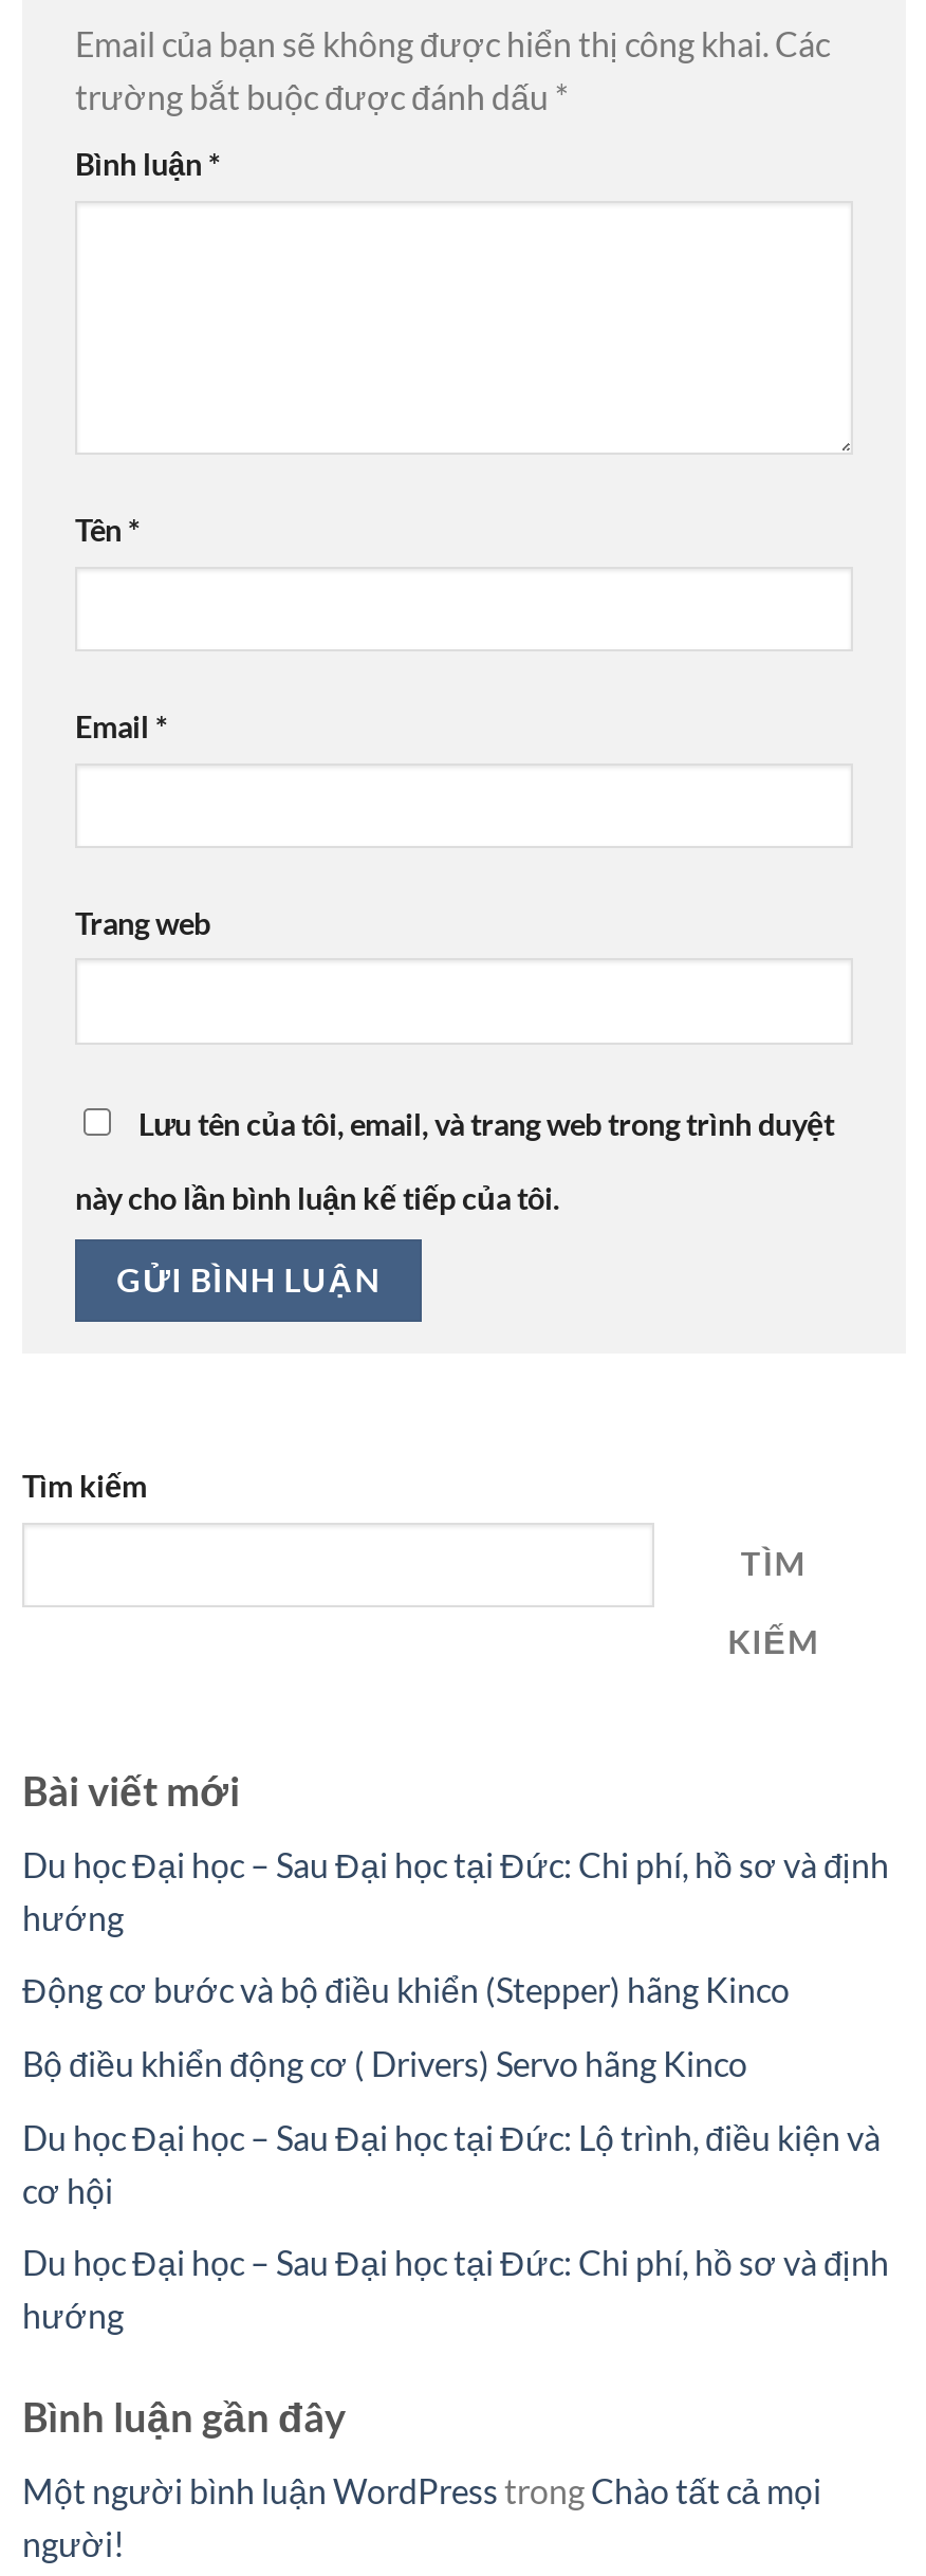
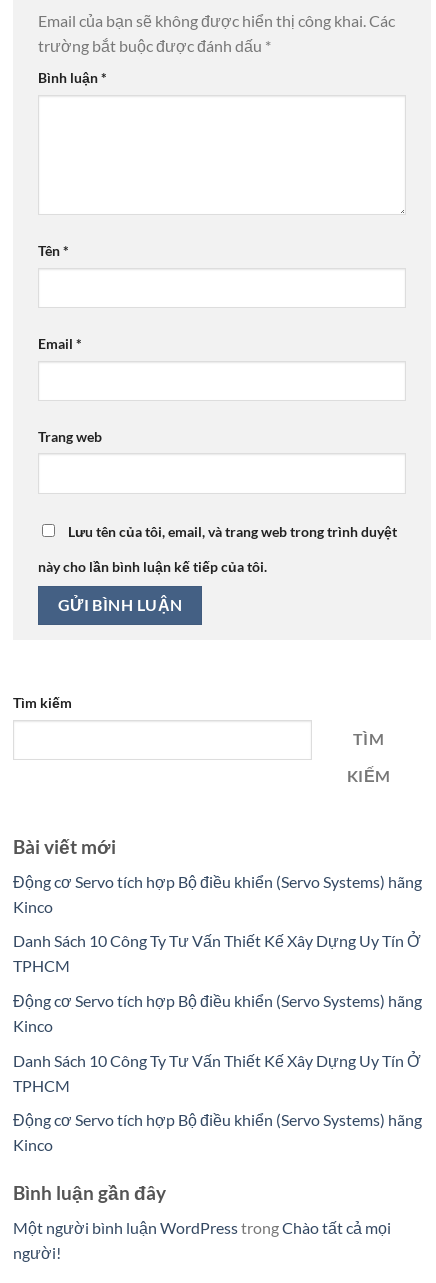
- Du học Đại học – Sau Đại học tại Đức: Chi phí, hồ sơ và định
- hướng
+ Động cơ Servo tích hợp Bộ điều khiển (Servo Systems) hãng
+ Kinco

- Động cơ bước và bộ điều khiển (Stepper) hãng Kinco
+ Danh Sách 10 Công Ty Tư Vấn Thiết Kế Xây Dựng Uy Tín Ở
+ TPHCM

- Bộ điều khiển động cơ ( Drivers) Servo hãng Kinco
+ Động cơ Servo tích hợp Bộ điều khiển (Servo Systems) hãng
+ Kinco

- Du học Đại học – Sau Đại học tại Đức: Lộ trình, điều kiện và
- cơ hội
+ Danh Sách 10 Công Ty Tư Vấn Thiết Kế Xây Dựng Uy Tín Ở
+ TPHCM

- Du học Đại học – Sau Đại học tại Đức: Chi phí, hồ sơ và định
- hướng
+ Động cơ Servo tích hợp Bộ điều khiển (Servo Systems) hãng
+ Kinco
